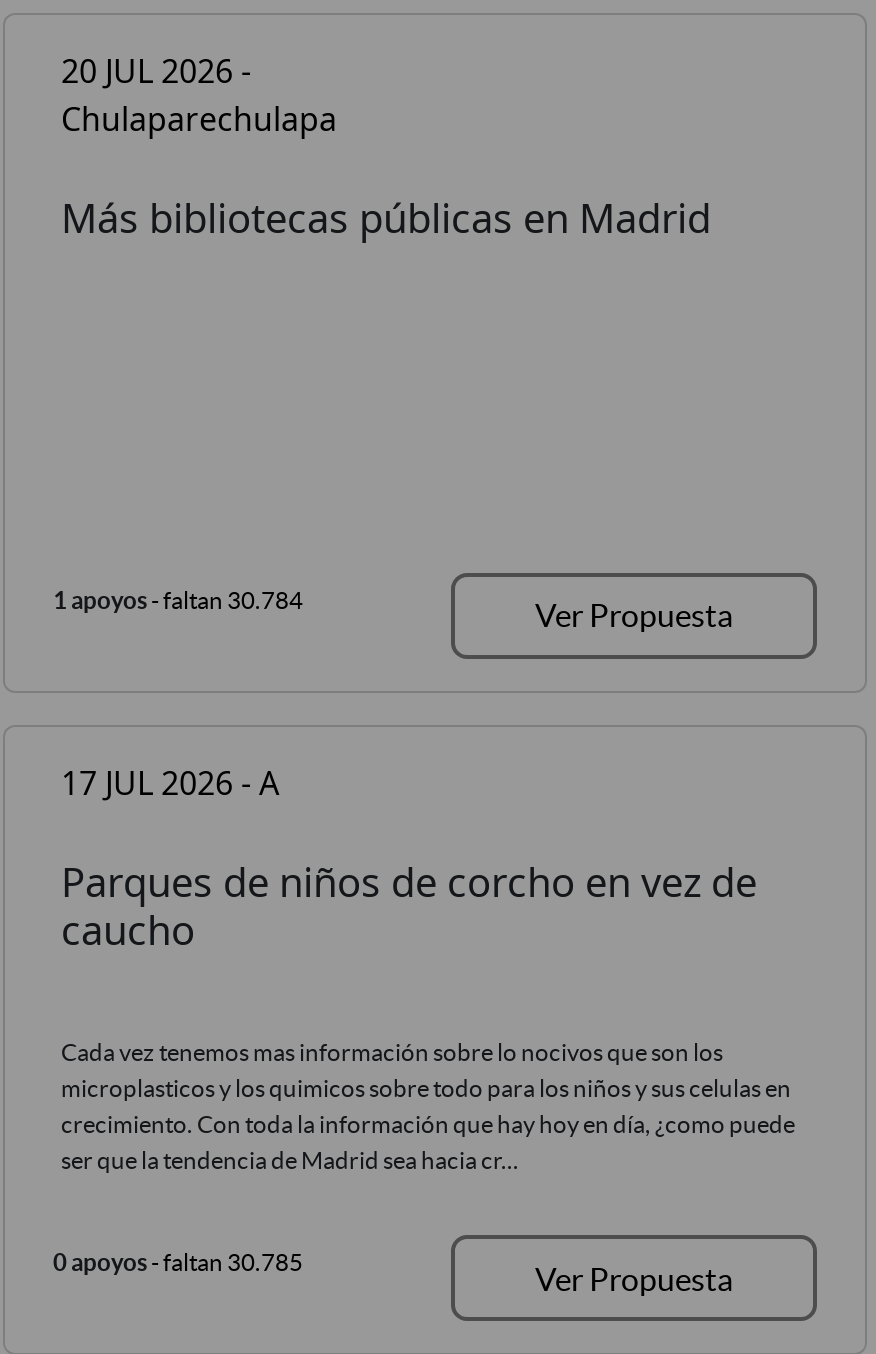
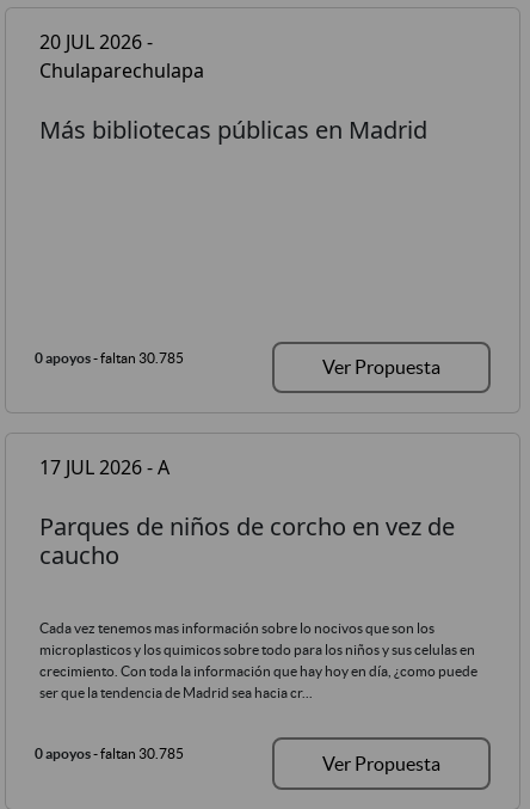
- 1 apoyos - faltan 30.784
+ 0 apoyos - faltan 30.785
